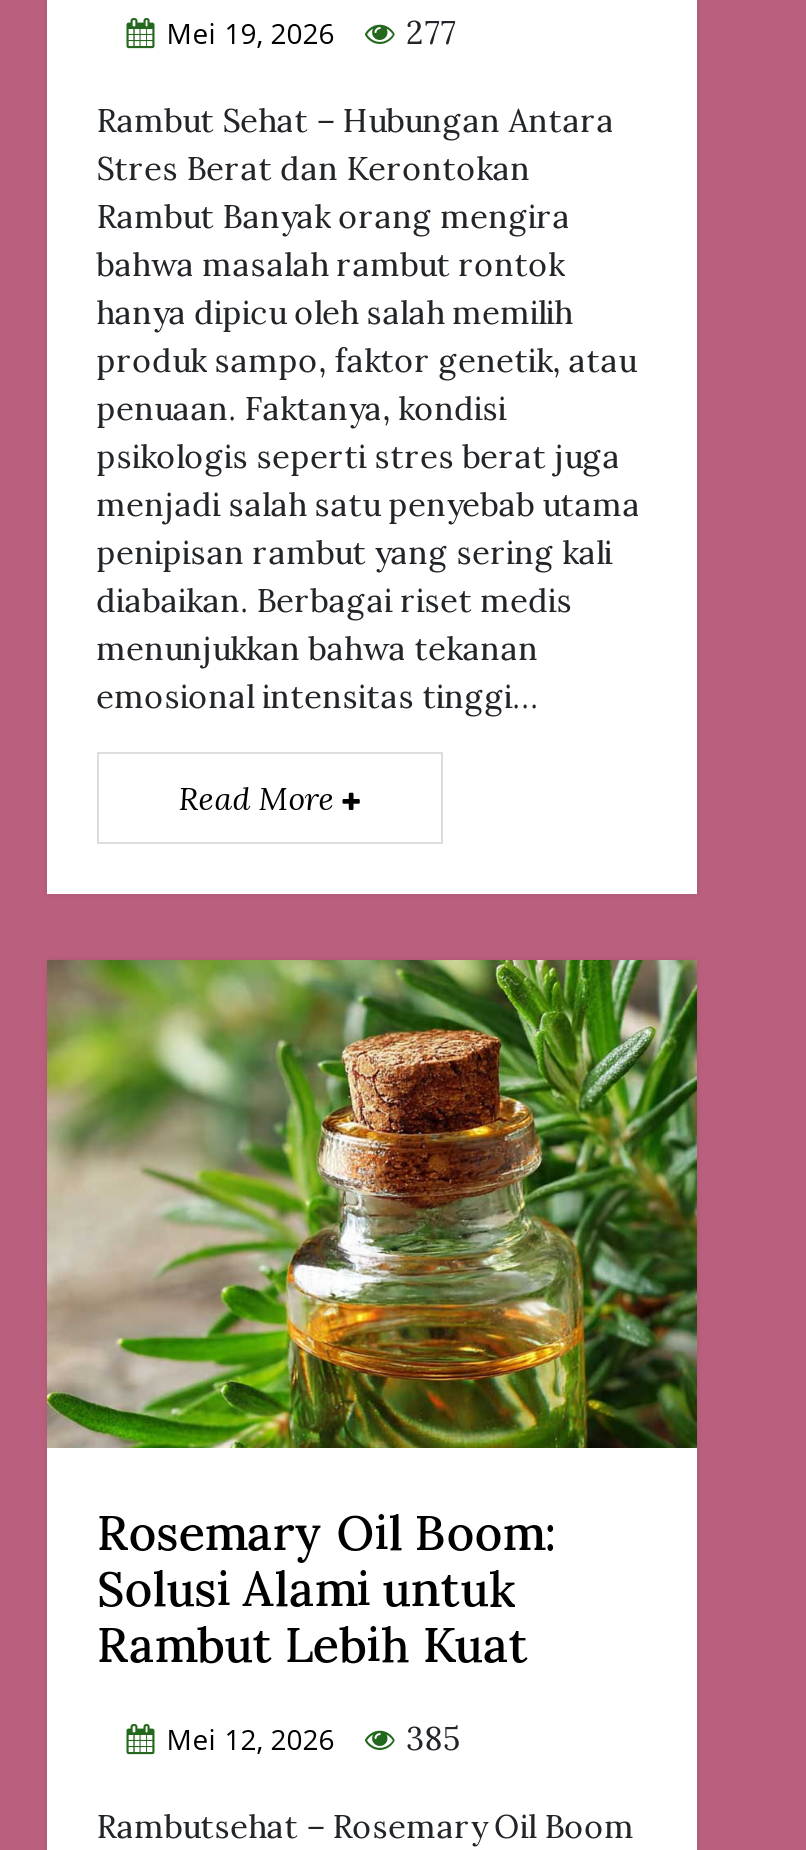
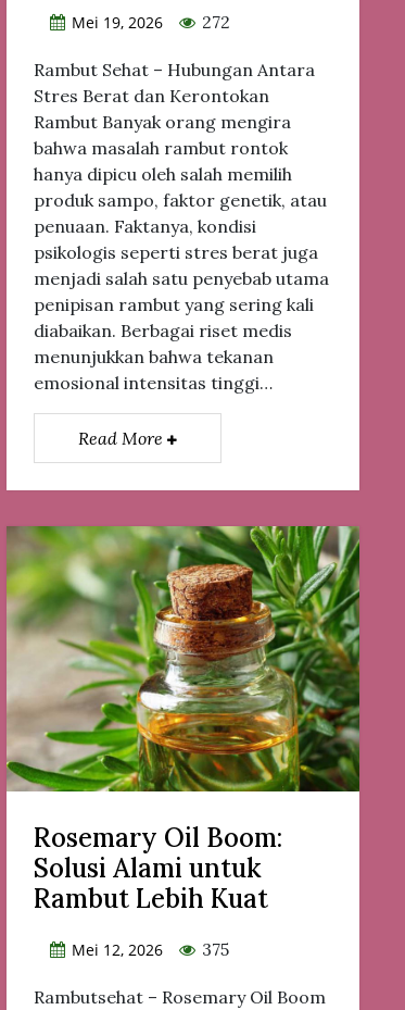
- Mei 19, 2026 277
+ Mei 19, 2026 272

- Mei 12, 2026 385
+ Mei 12, 2026 375
